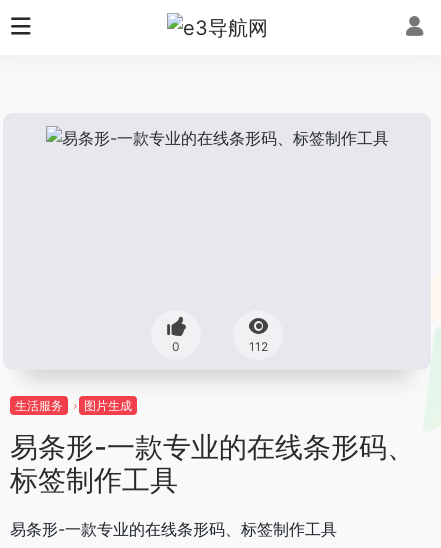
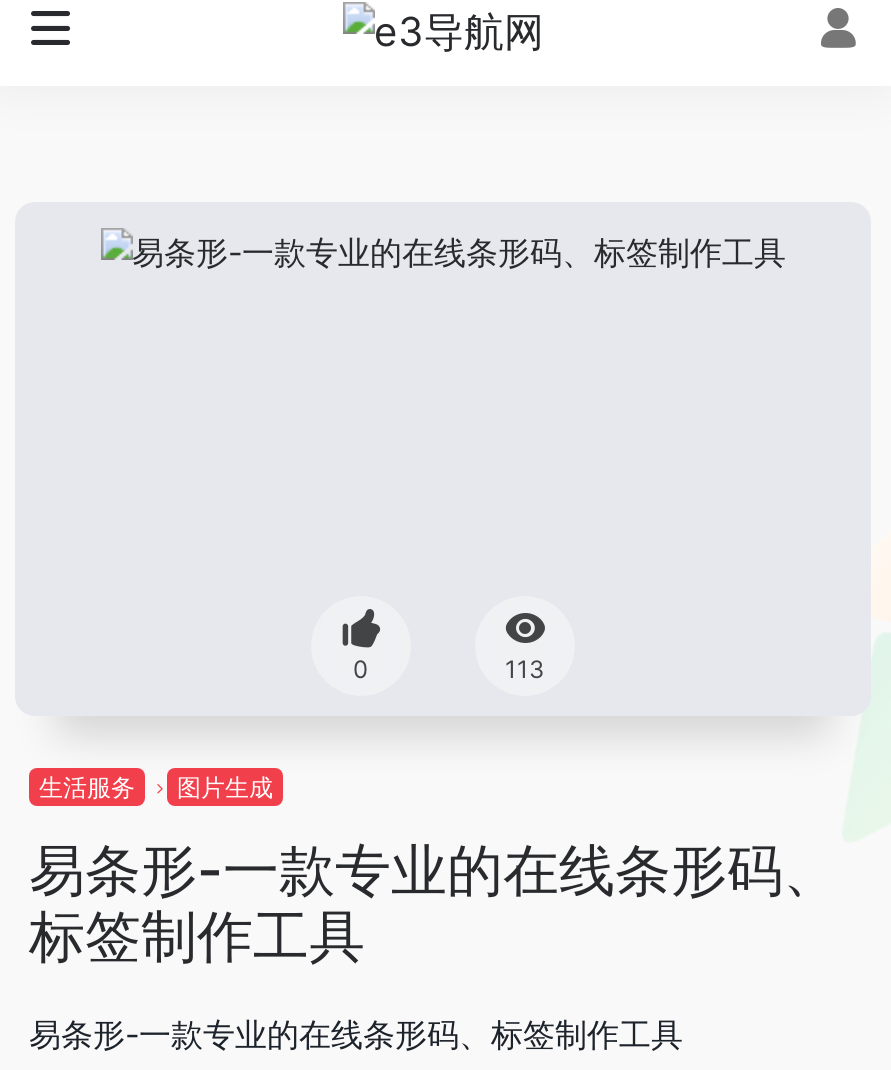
- 112
+ 113
